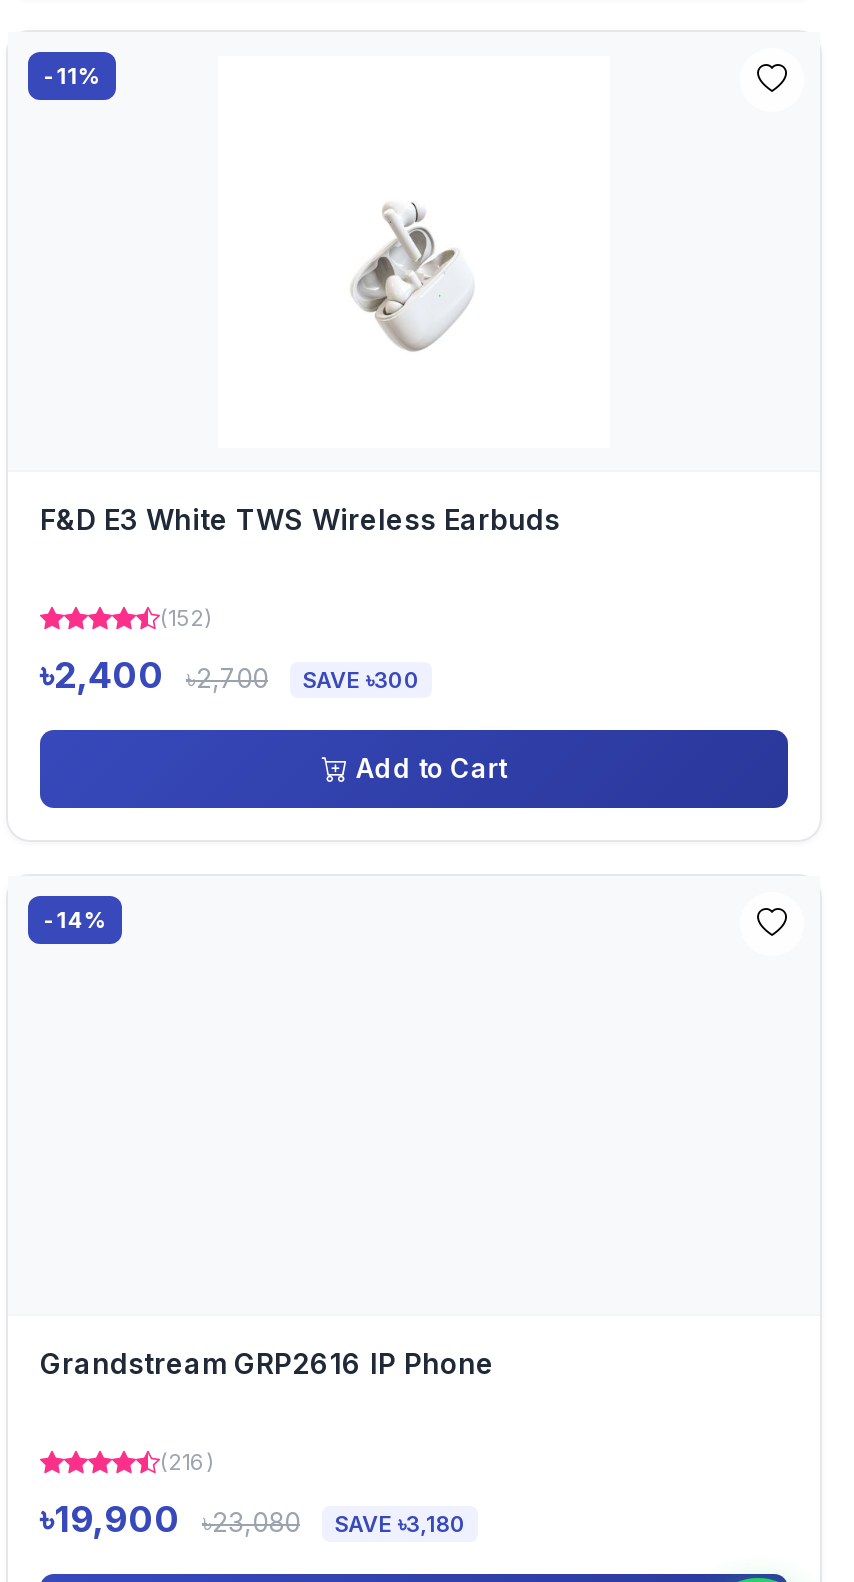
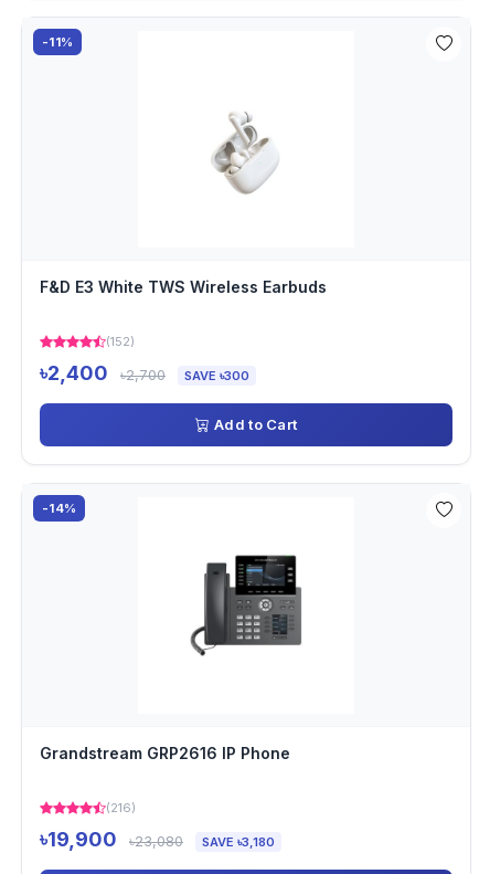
+ [image]
